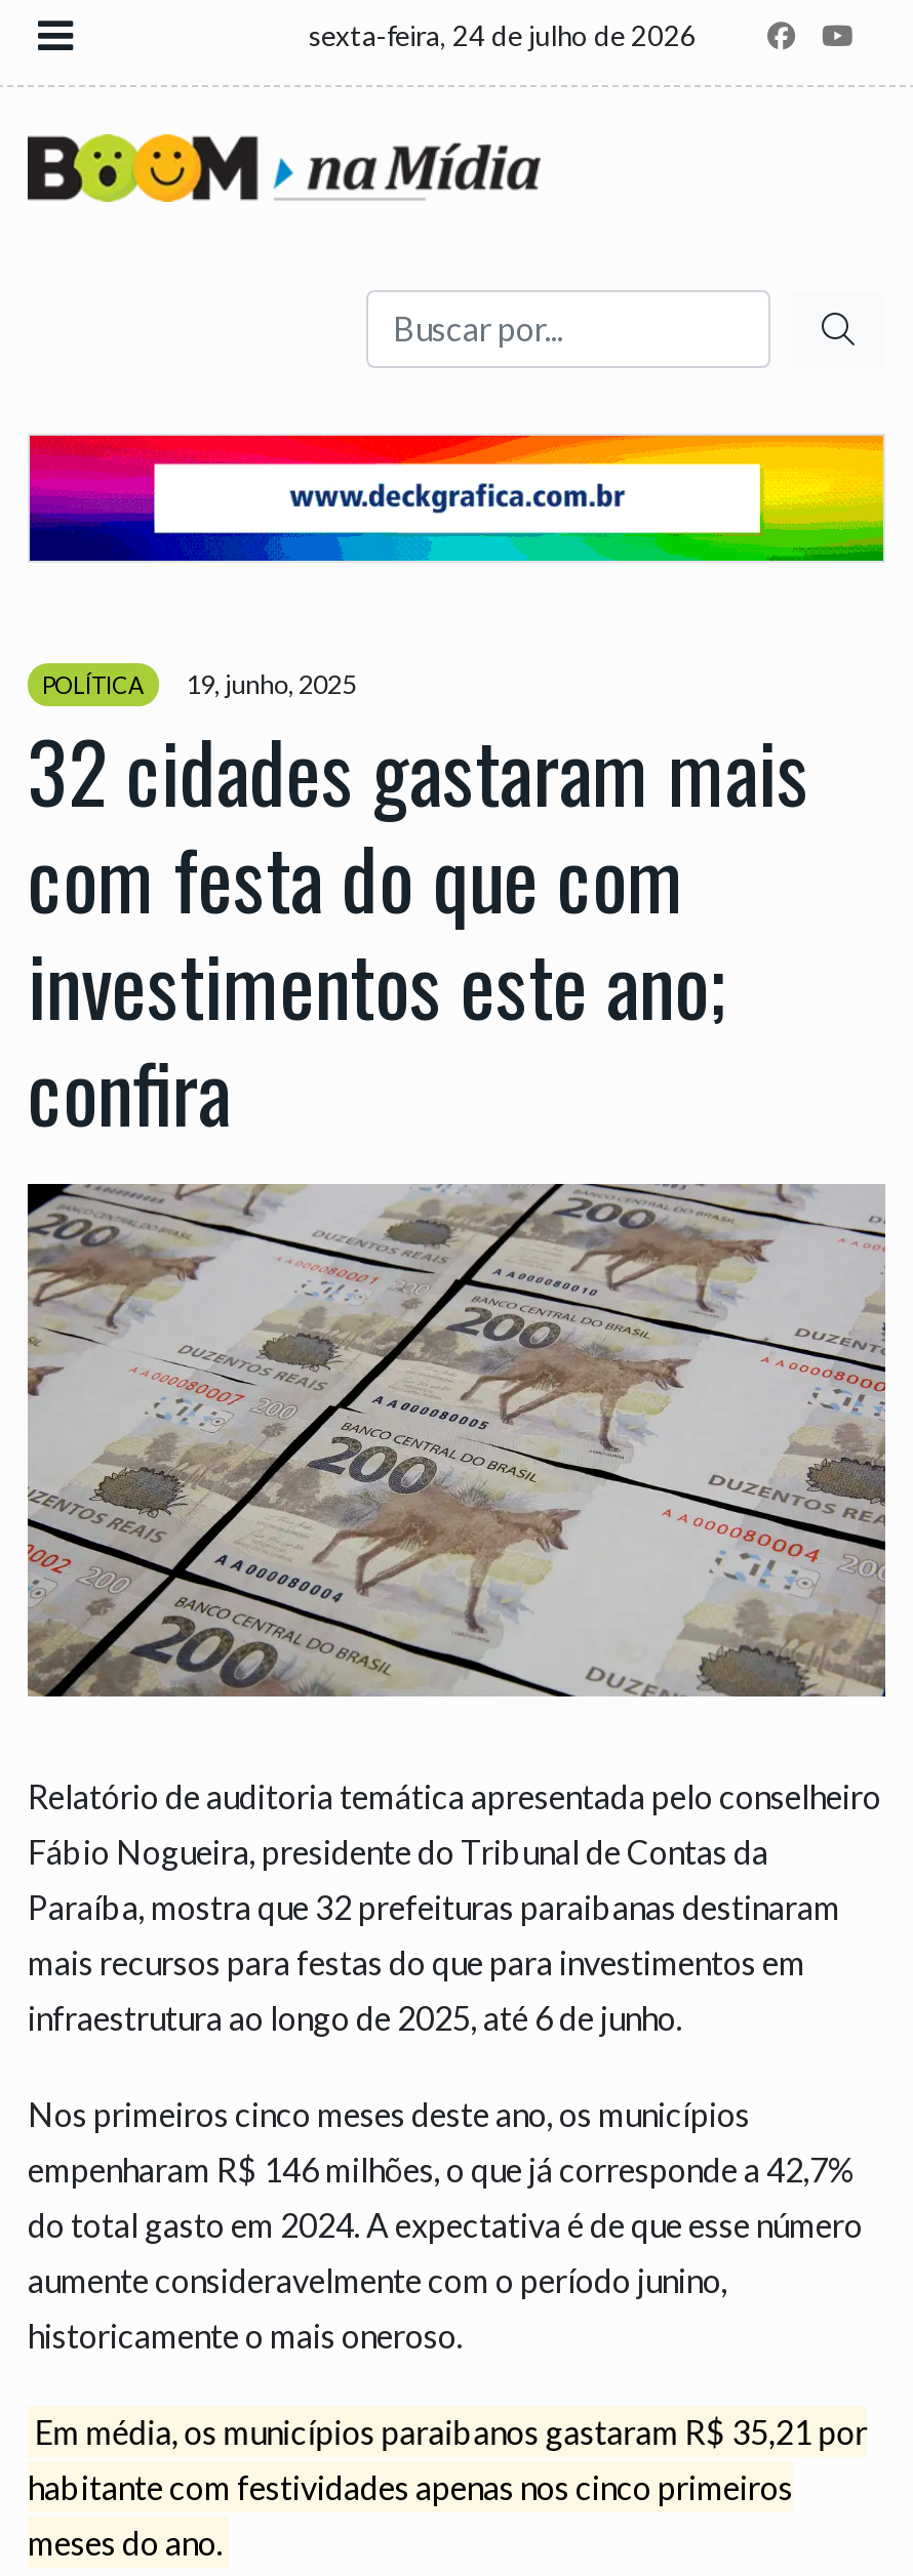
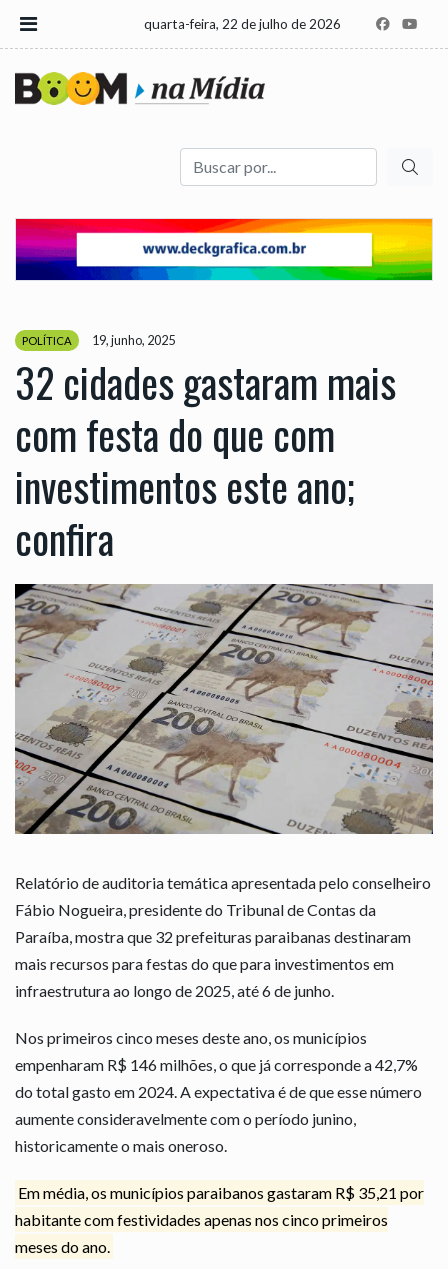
- sexta-feira, 24 de julho de 2026
+ quarta-feira, 22 de julho de 2026
